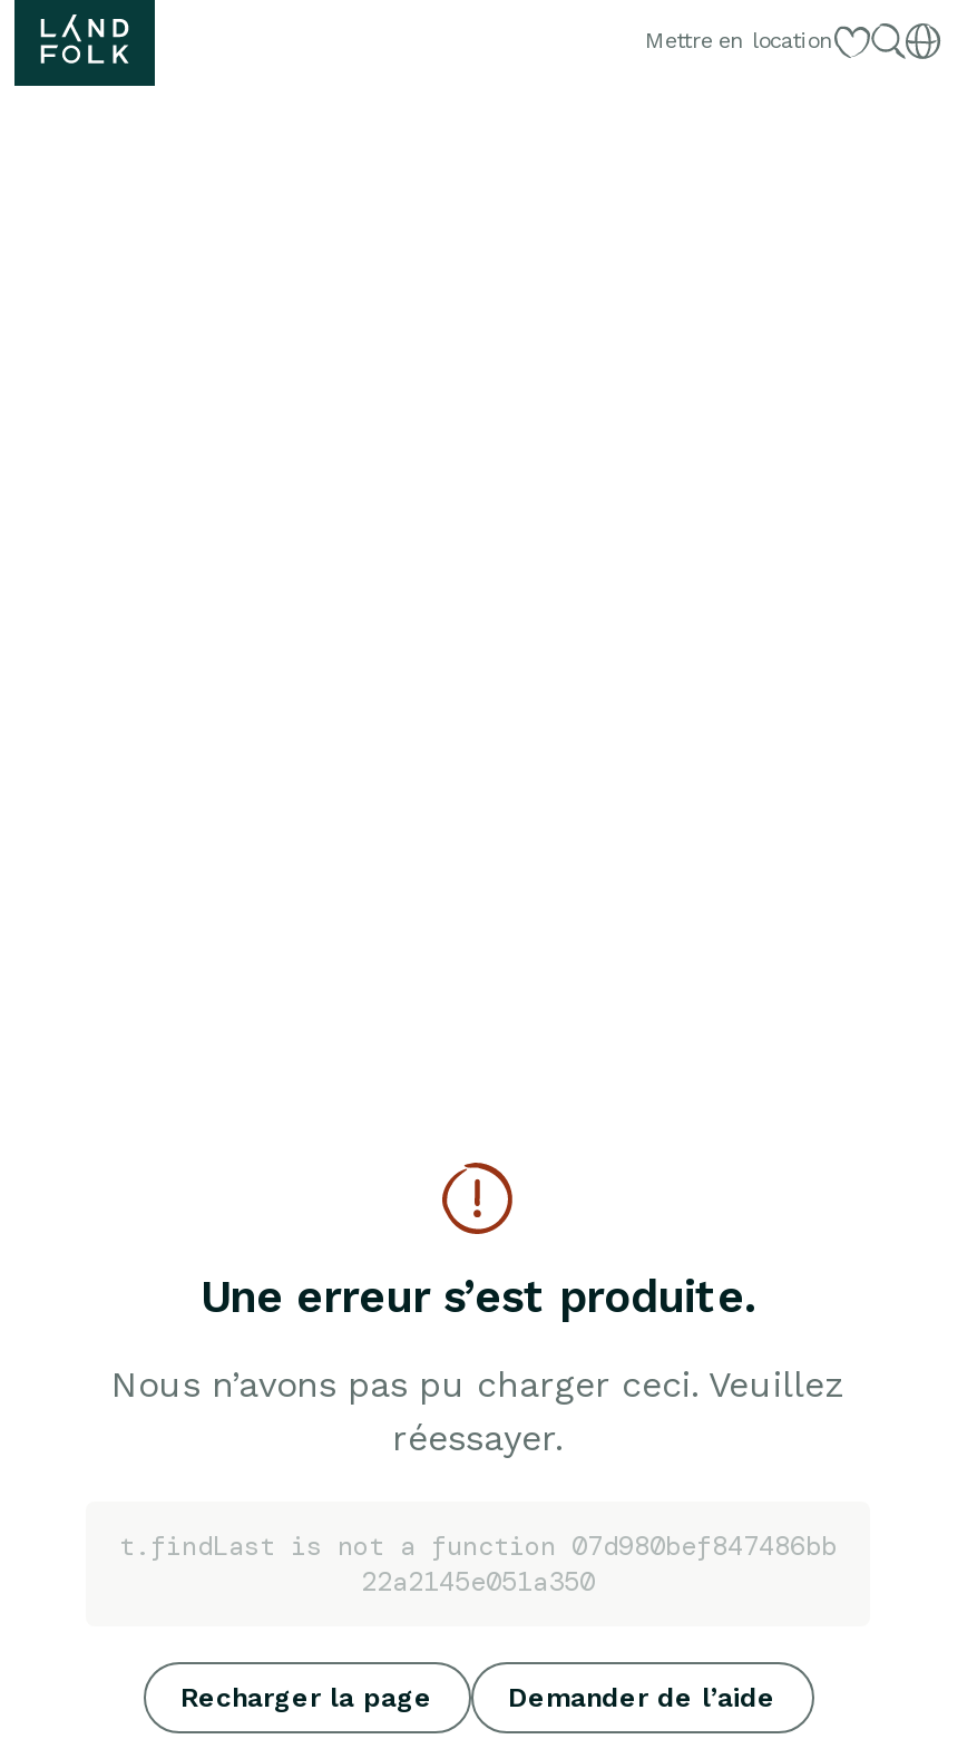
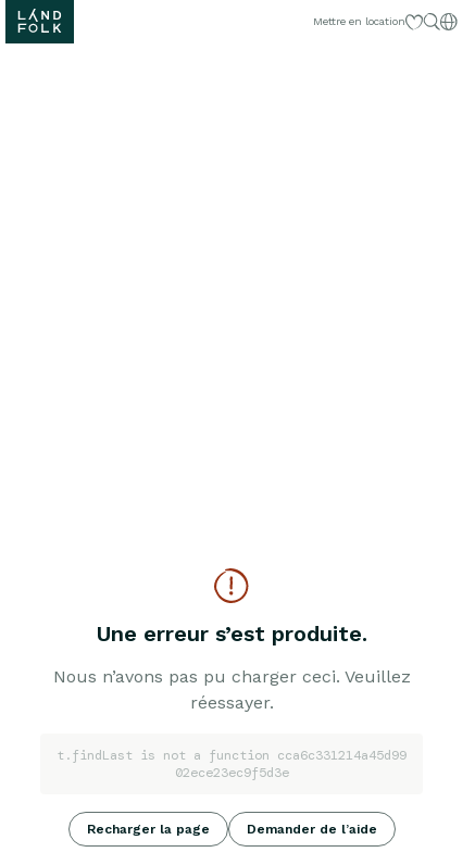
- t.findLast is not a function 07d980bef847486bb
- 22a2145e051a350
+ t.findLast is not a function cca6c331214a45d99
+ 02ece23ec9f5d3e
